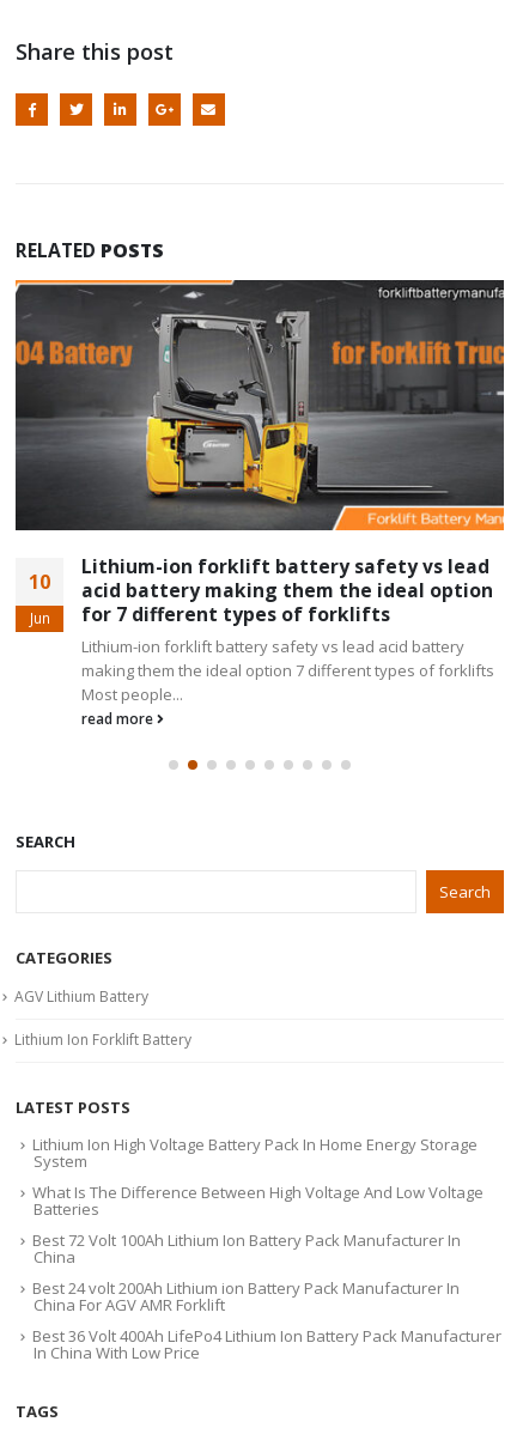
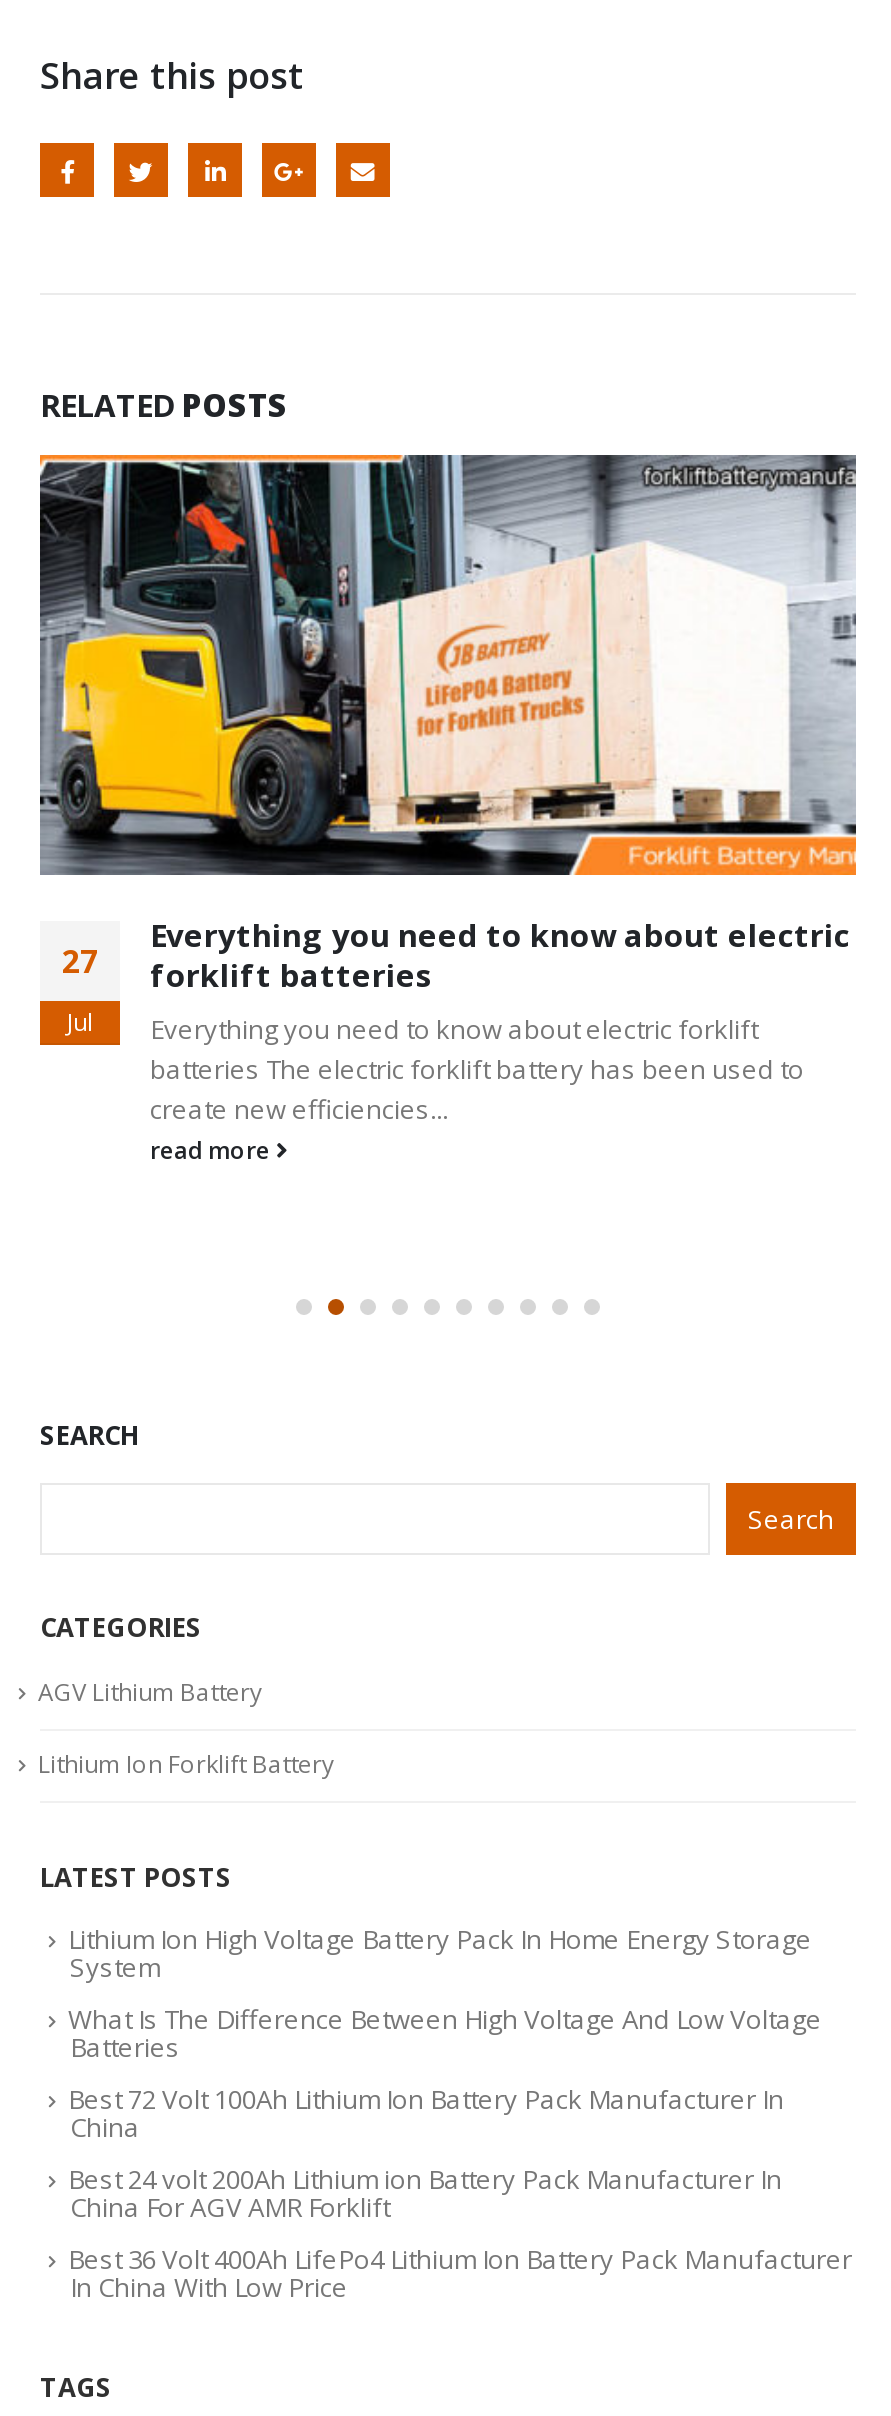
- [image]
- Lithium-ion forklift battery safety vs lead
- acid battery making them the ideal option
- for 7 different types of forklifts
- Lithium-ion forklift battery safety vs lead acid battery
- making them the ideal option 7 different types of forklifts
- Most people...
+ [image]
+ Everything you need to know about electric
+ forklift batteries
+ Everything you need to know about electric forklift
+ batteries The electric forklift battery has been used to
+ create new efficiencies...

- 10
+ 27

- Jun
+ Jul

moved up: read more
